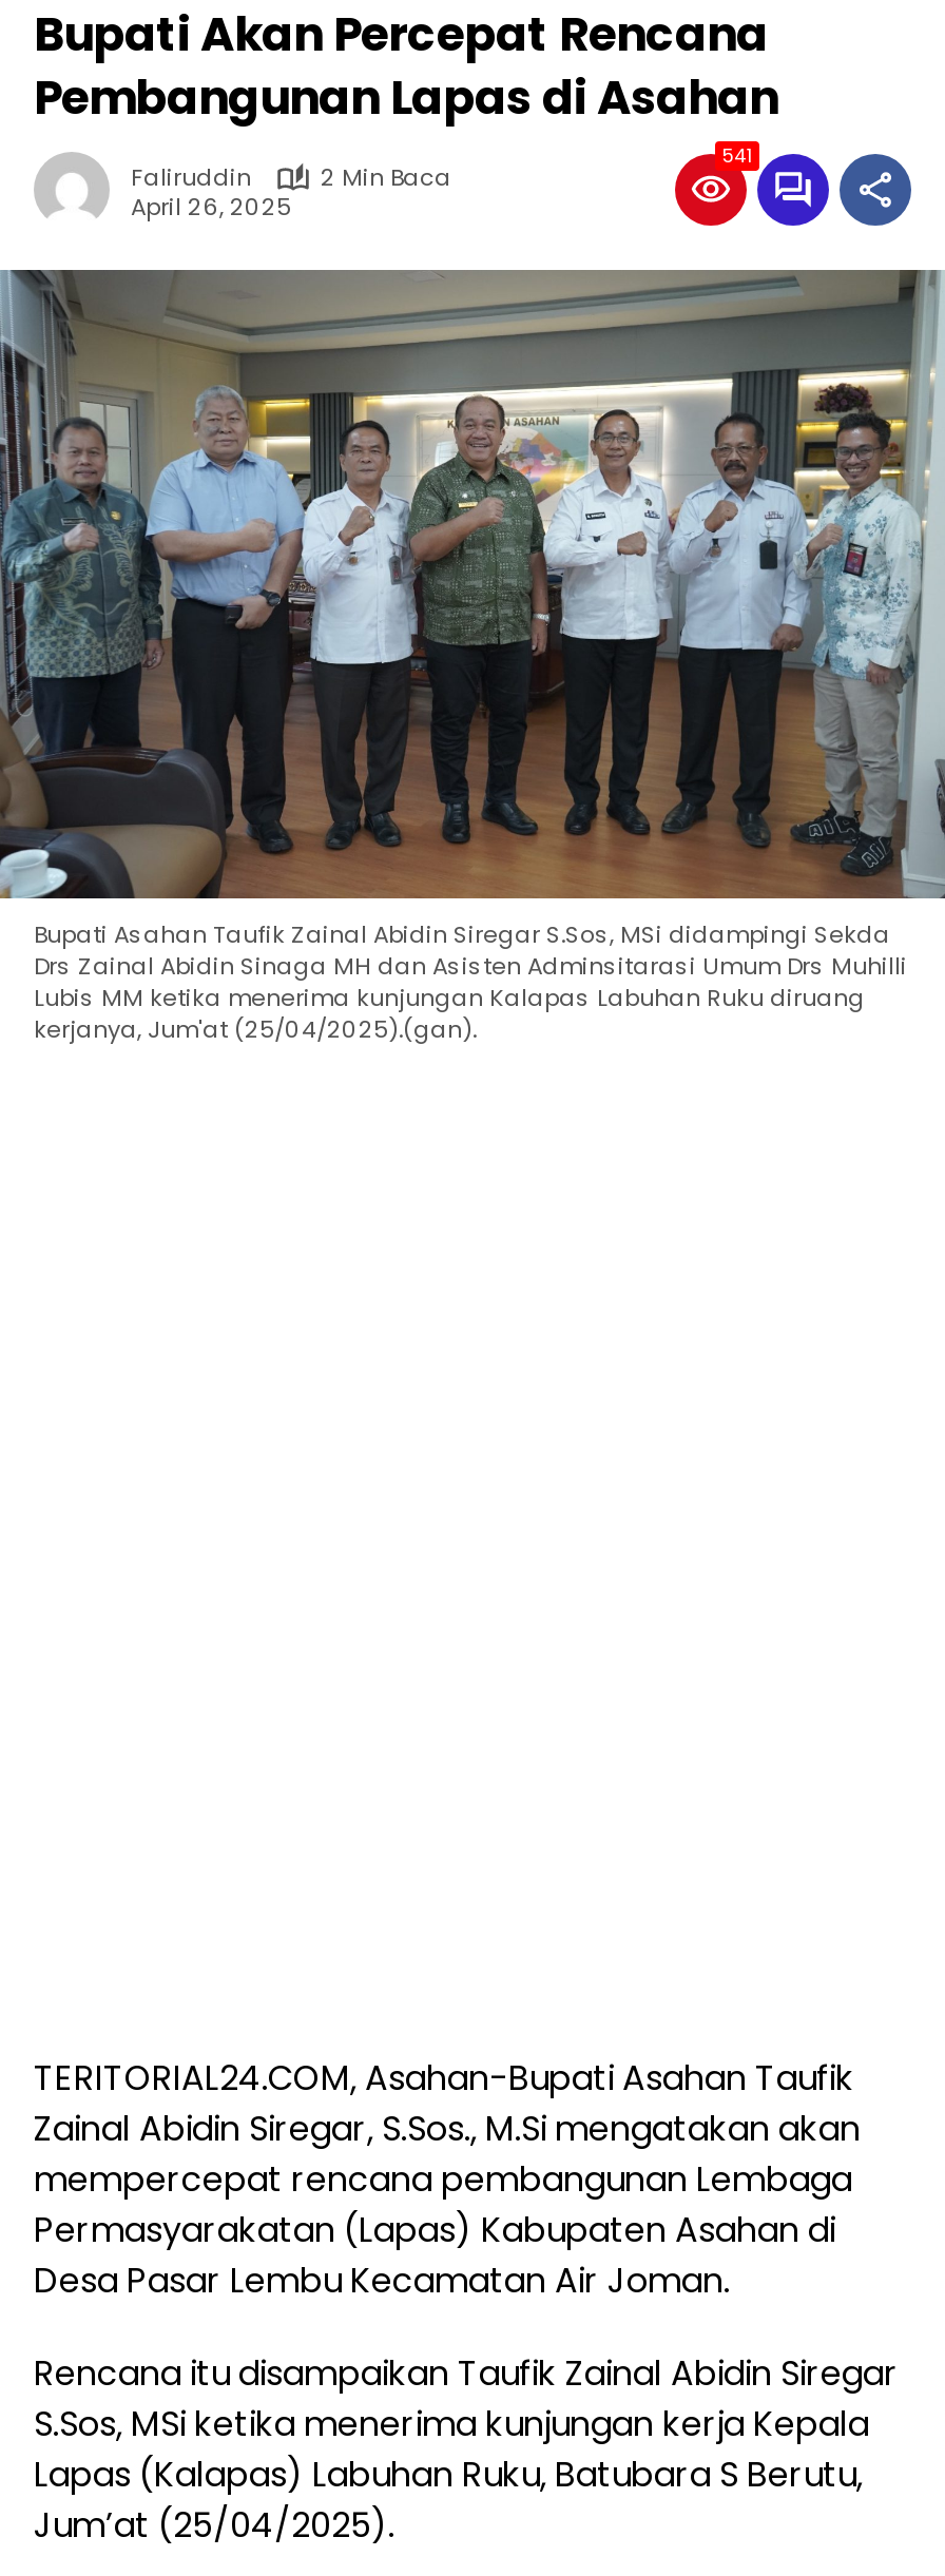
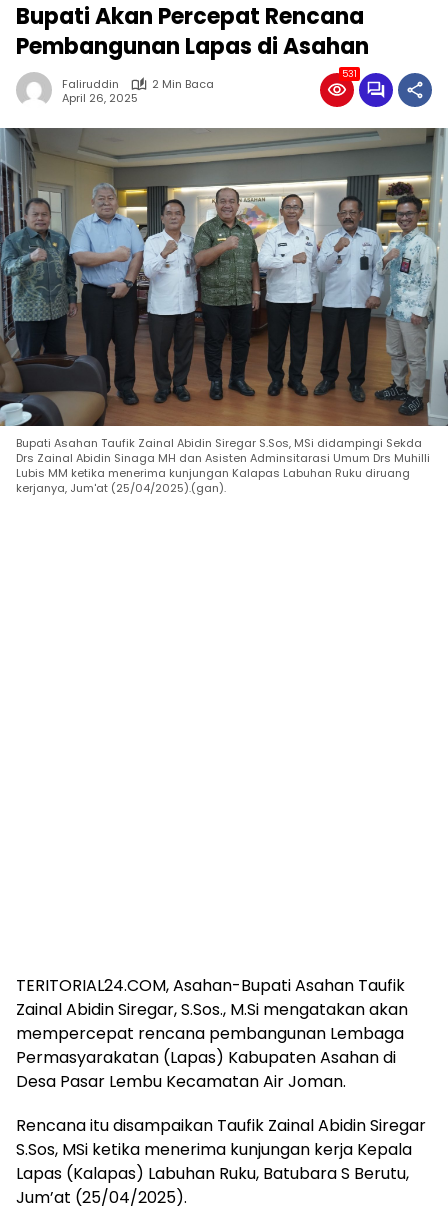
- 541
+ 531
